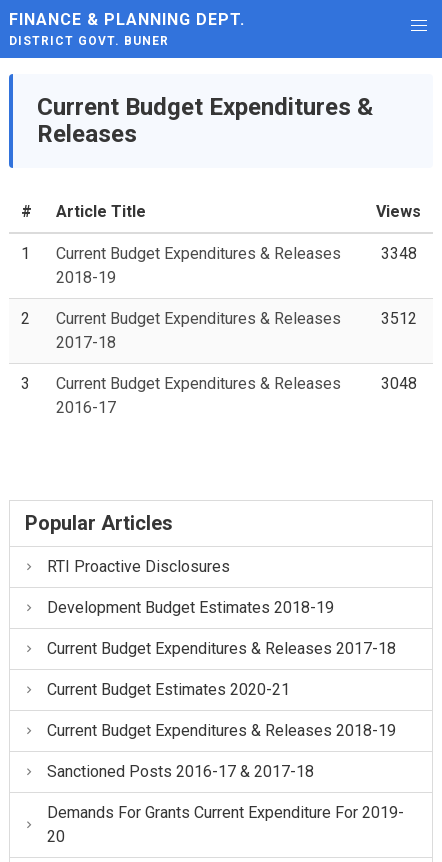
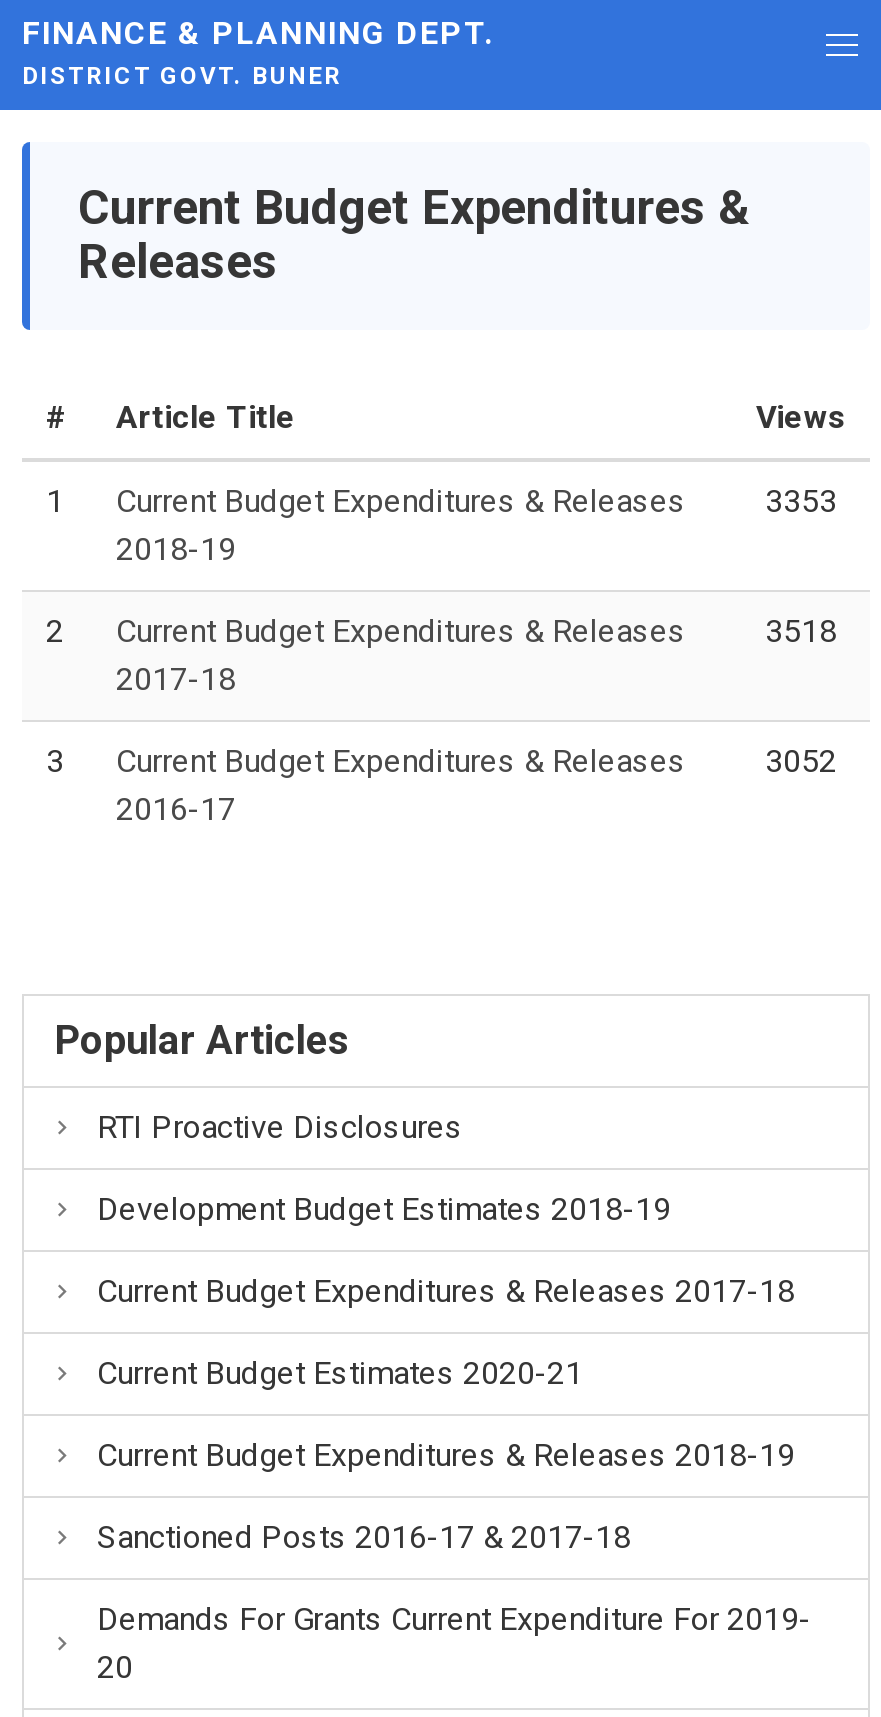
- 3348
+ 3353

- 3512
+ 3518

- 3048
+ 3052
